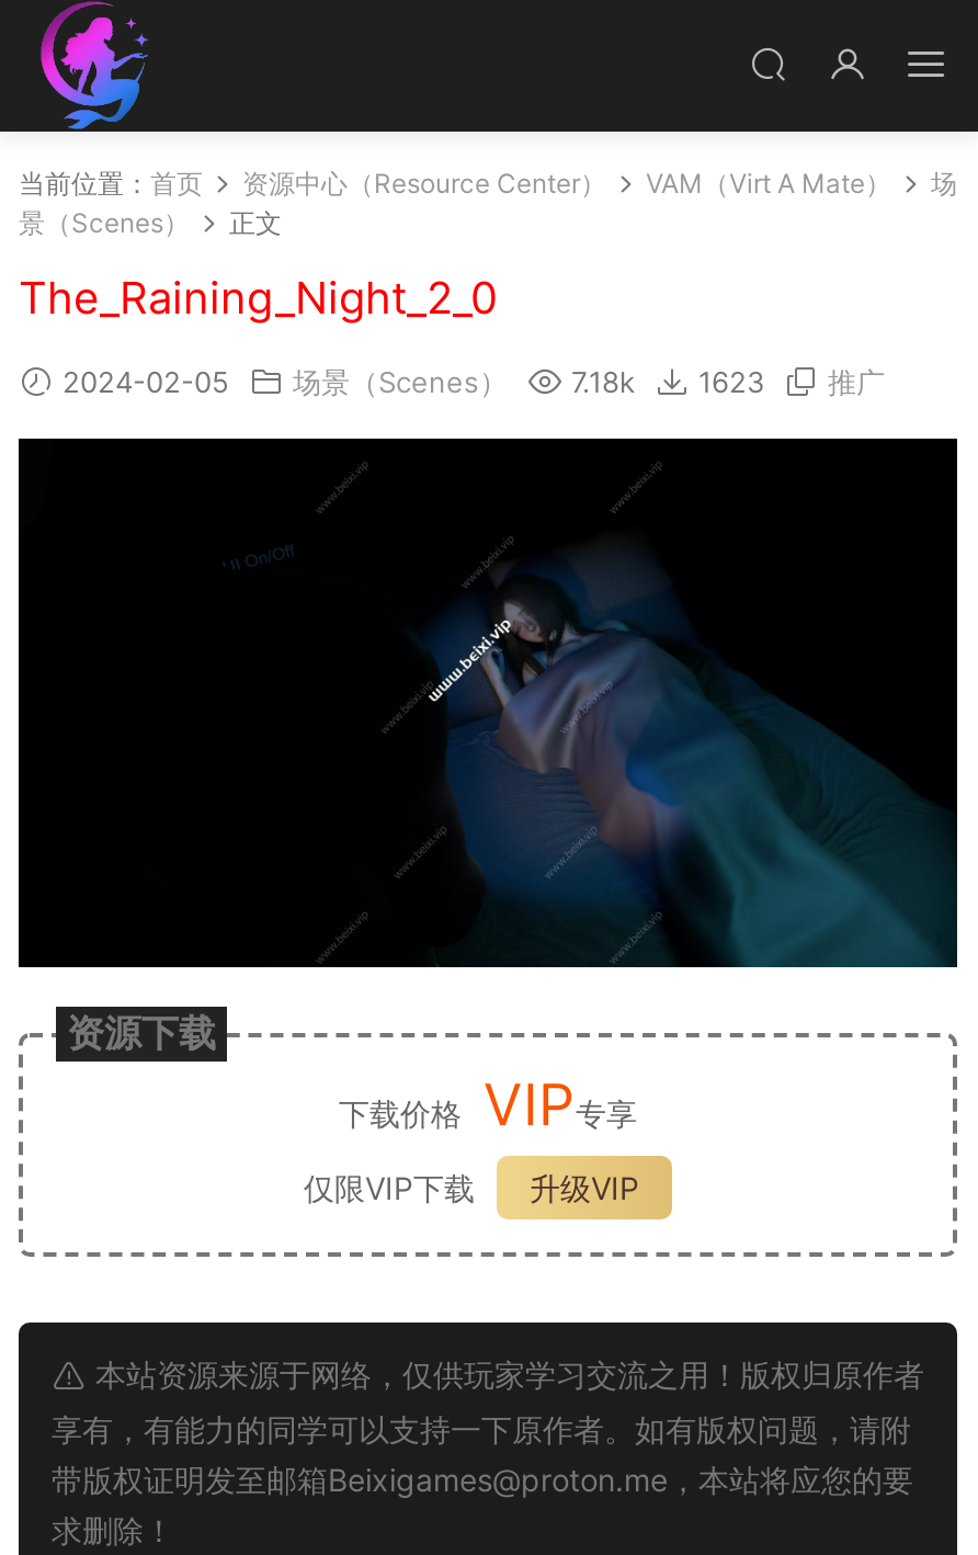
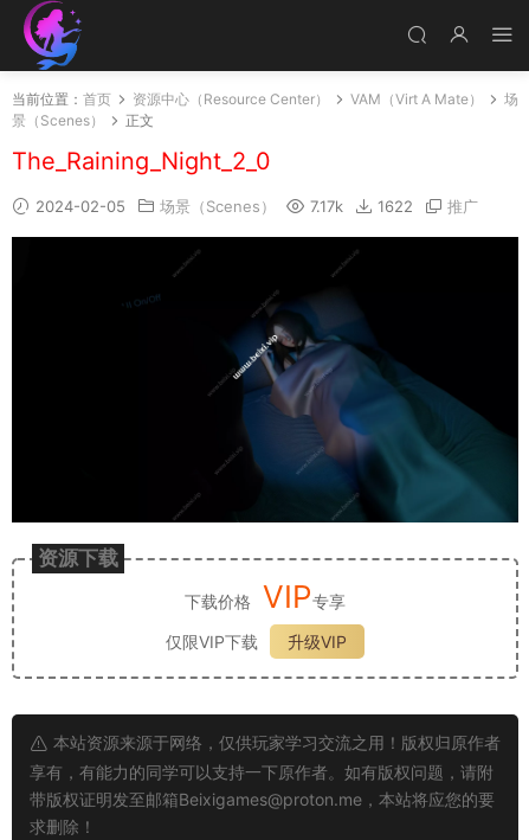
- 7.18k
- 1623
+ 7.17k
+ 1622
